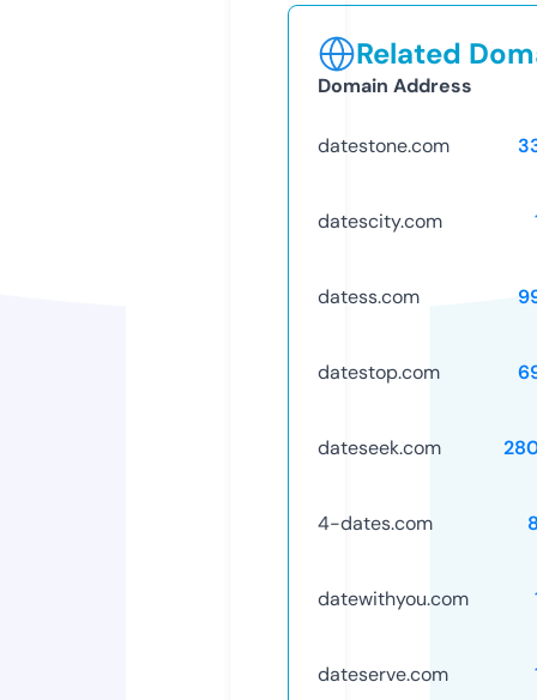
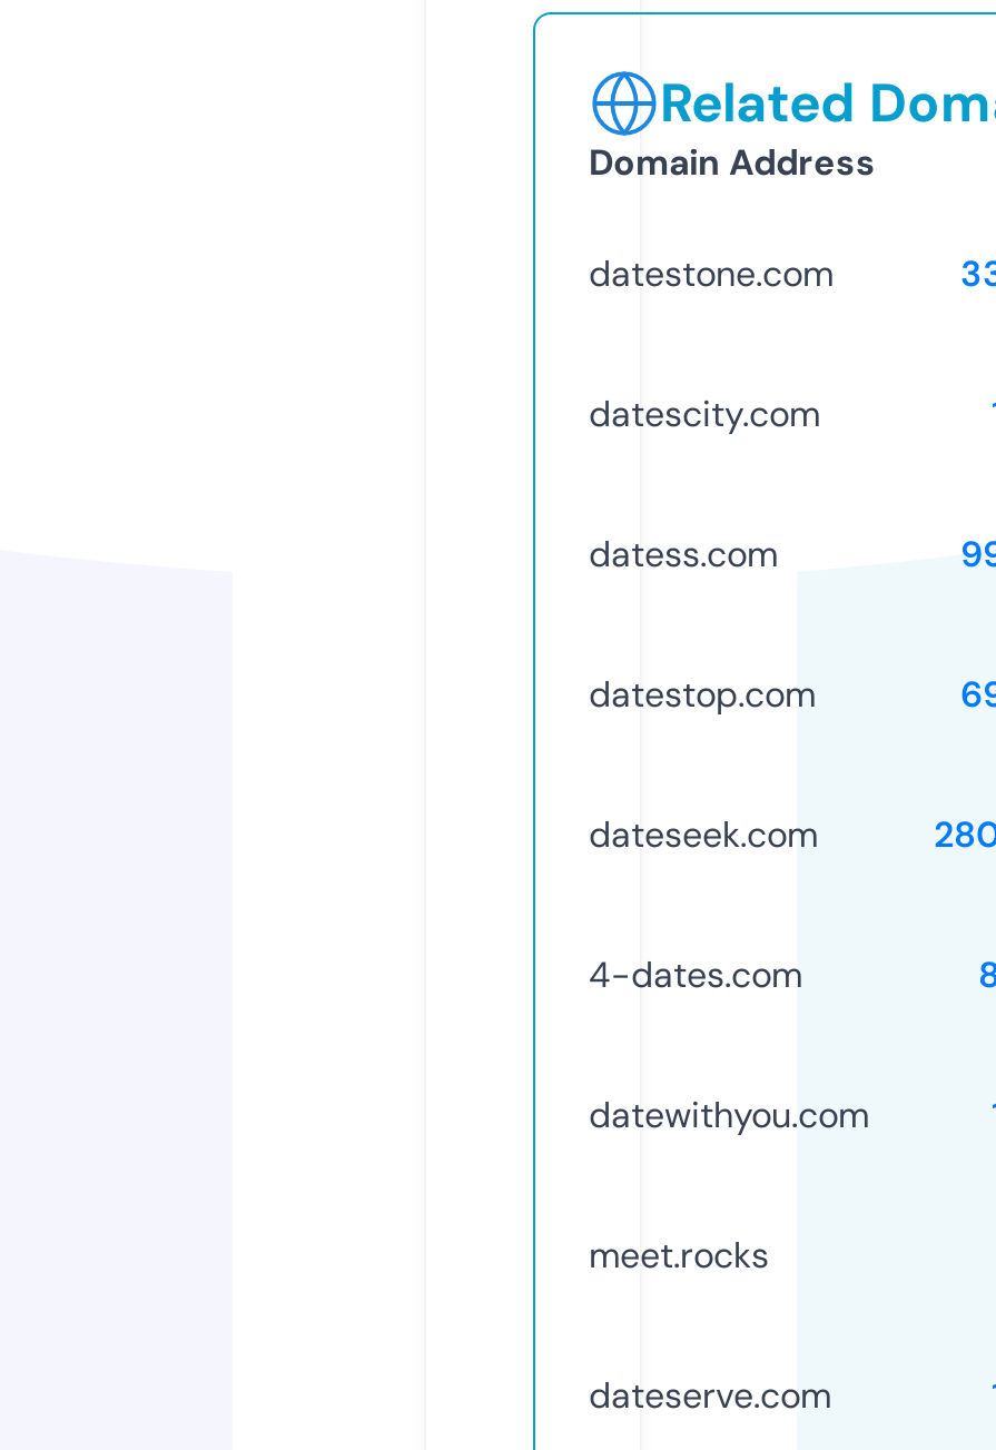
+ meet.rocks
